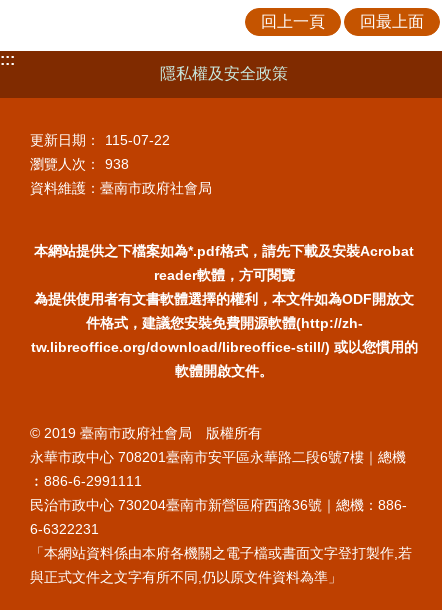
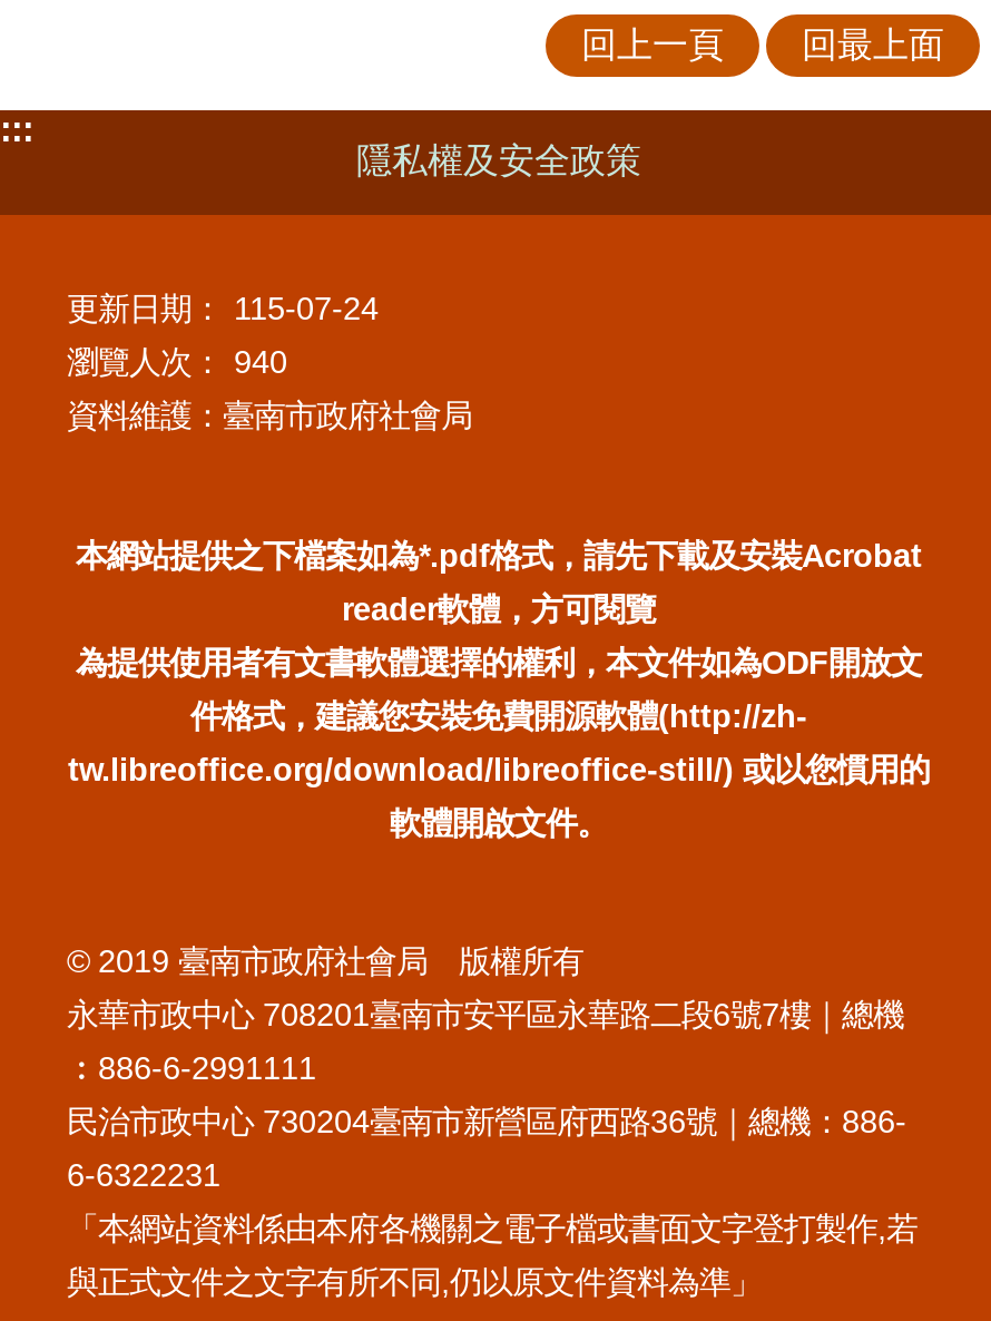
- 更新日期： 115-07-22
+ 更新日期： 115-07-24

- 瀏覽人次： 938
+ 瀏覽人次： 940
